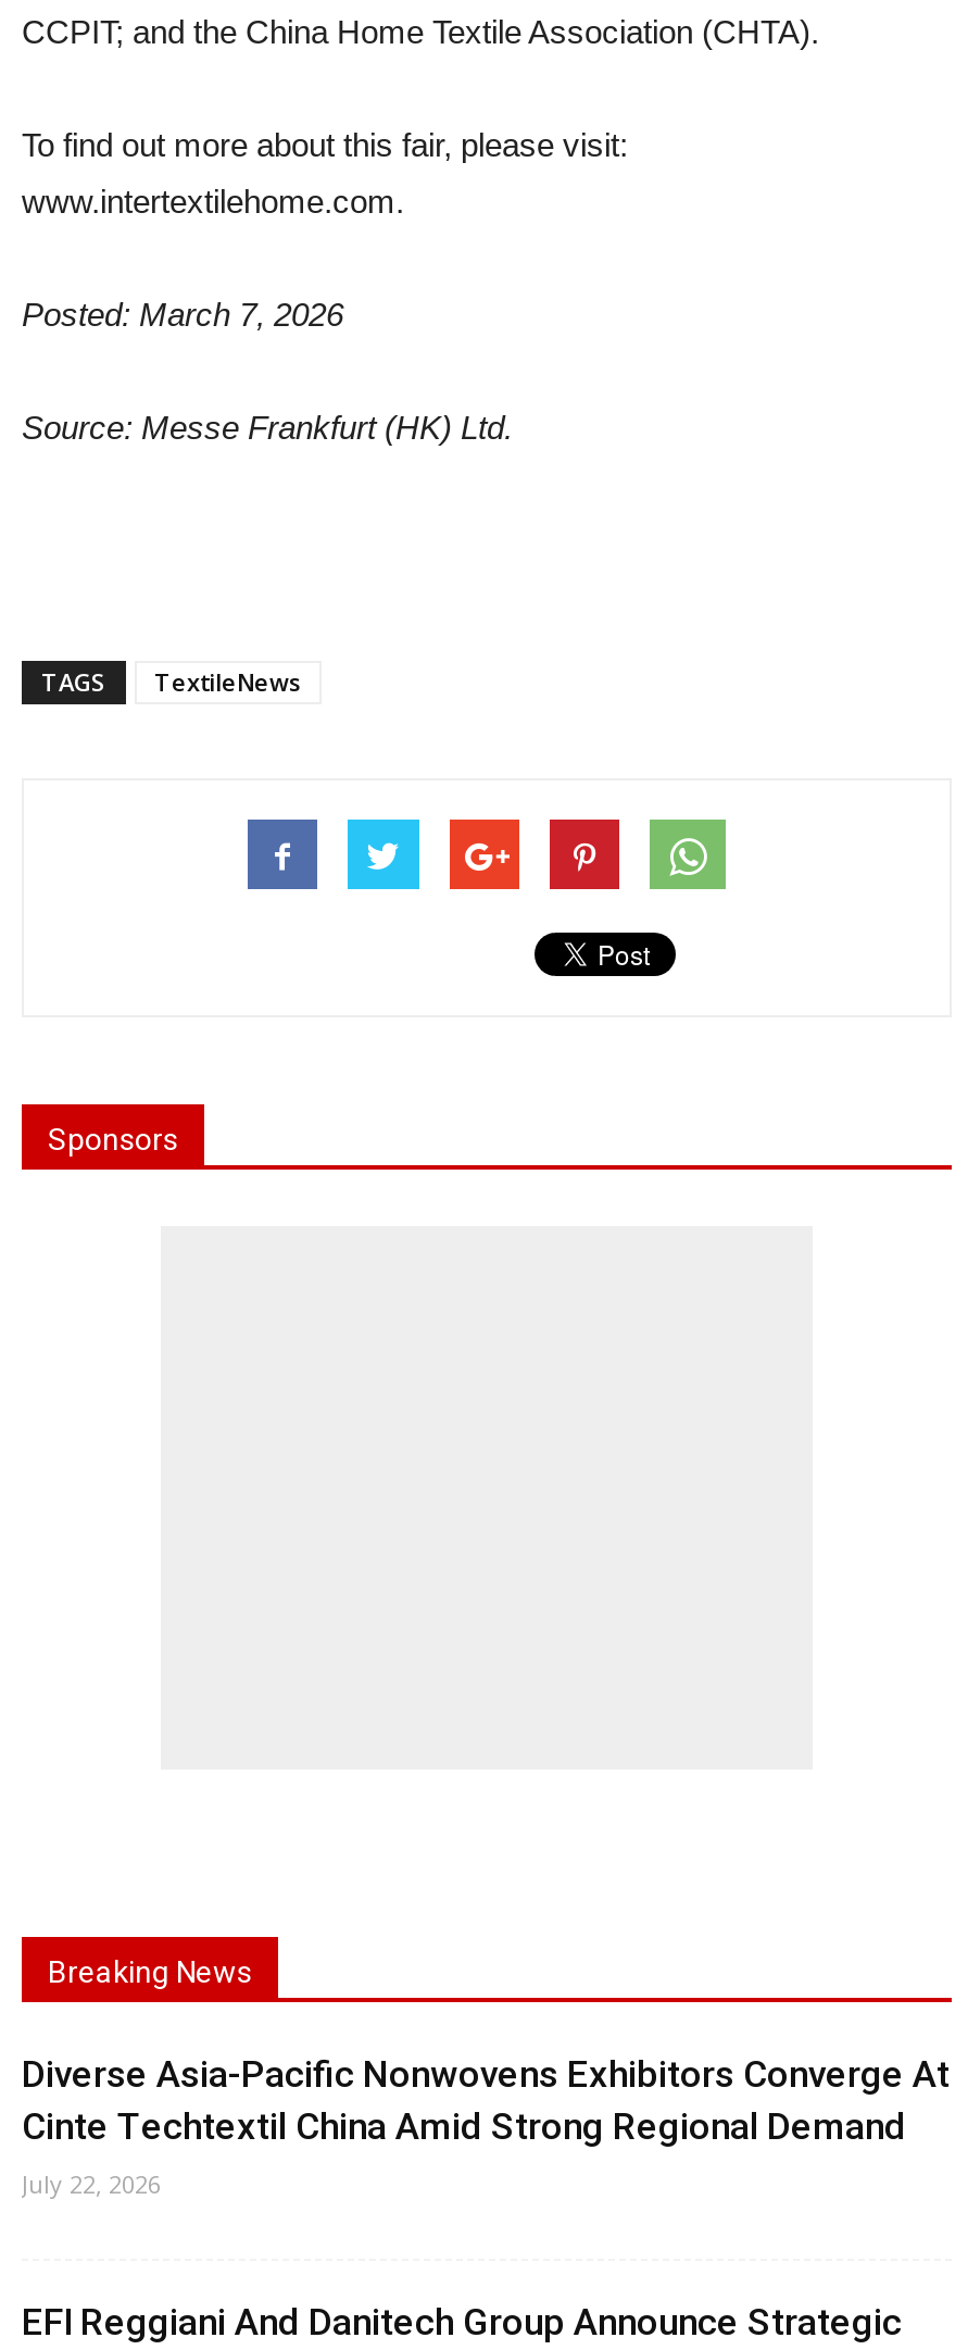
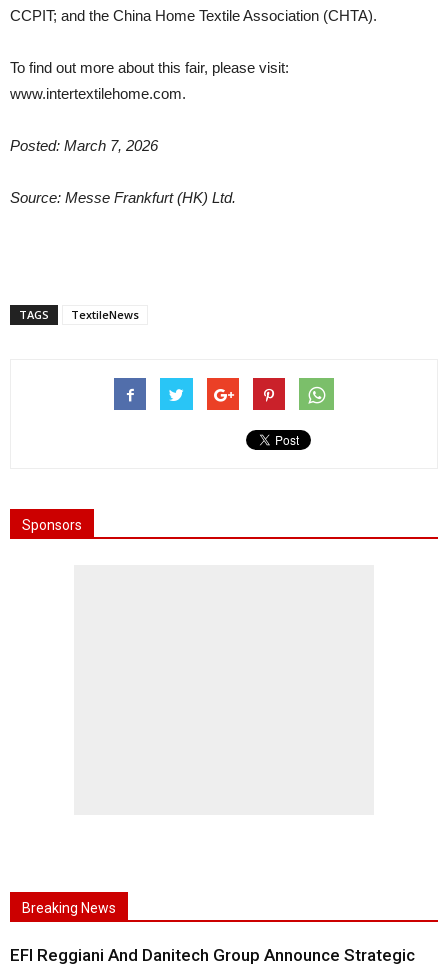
- Diverse Asia-Pacific Nonwovens Exhibitors Converge At
- Cinte Techtextil China Amid Strong Regional Demand
- July 22, 2026
